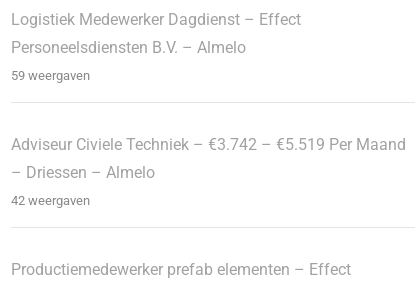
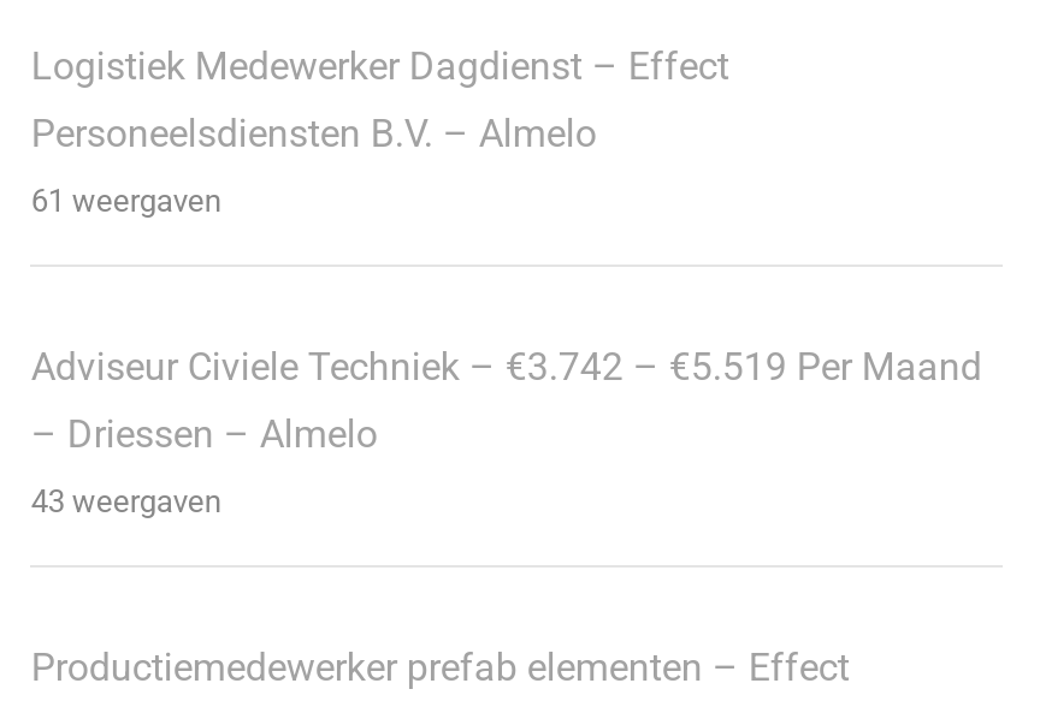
- 59 weergaven
+ 61 weergaven

- 42 weergaven
+ 43 weergaven
